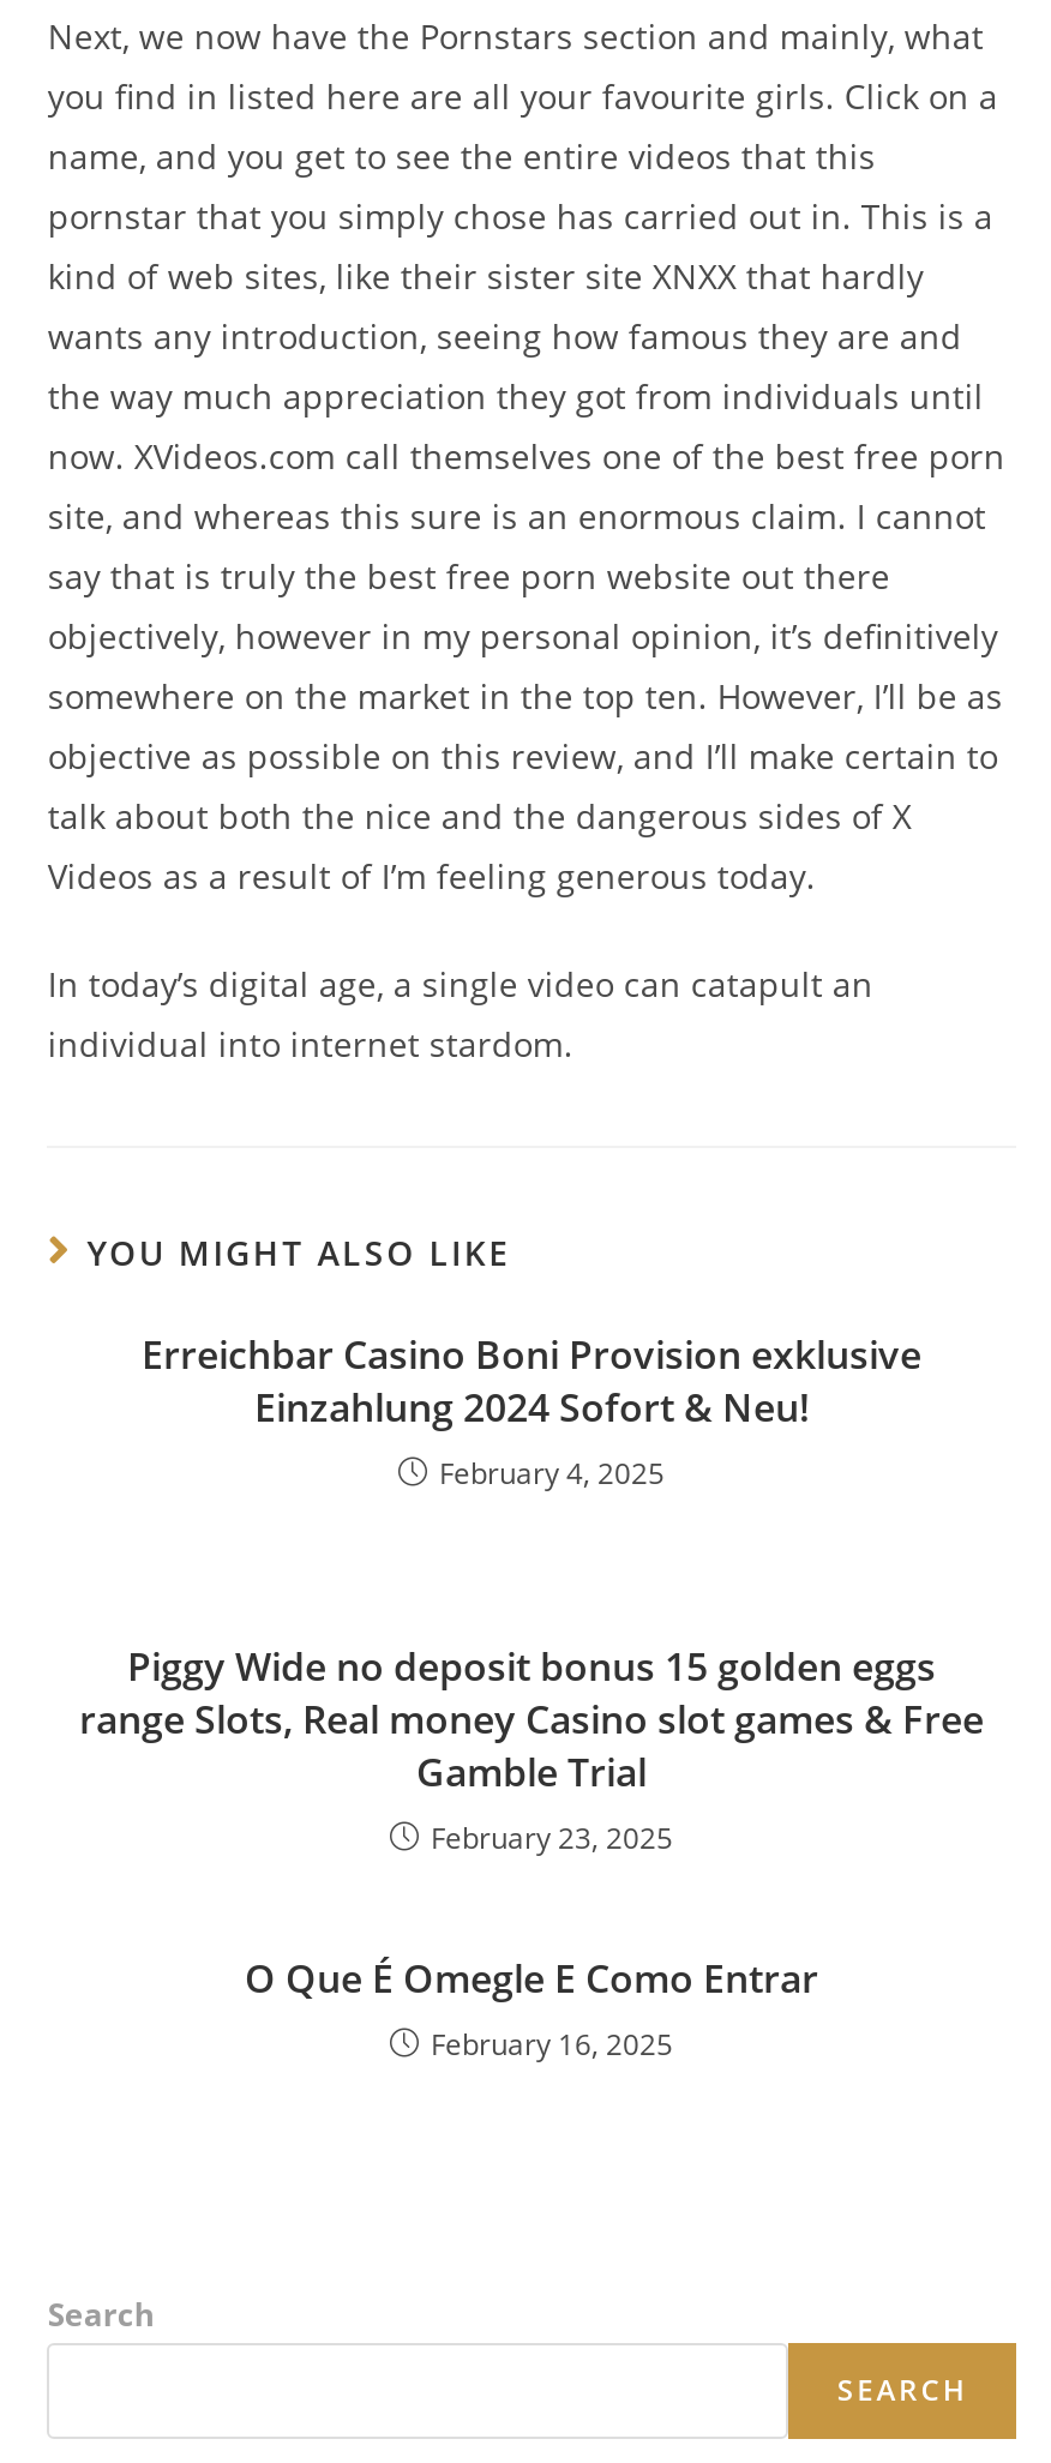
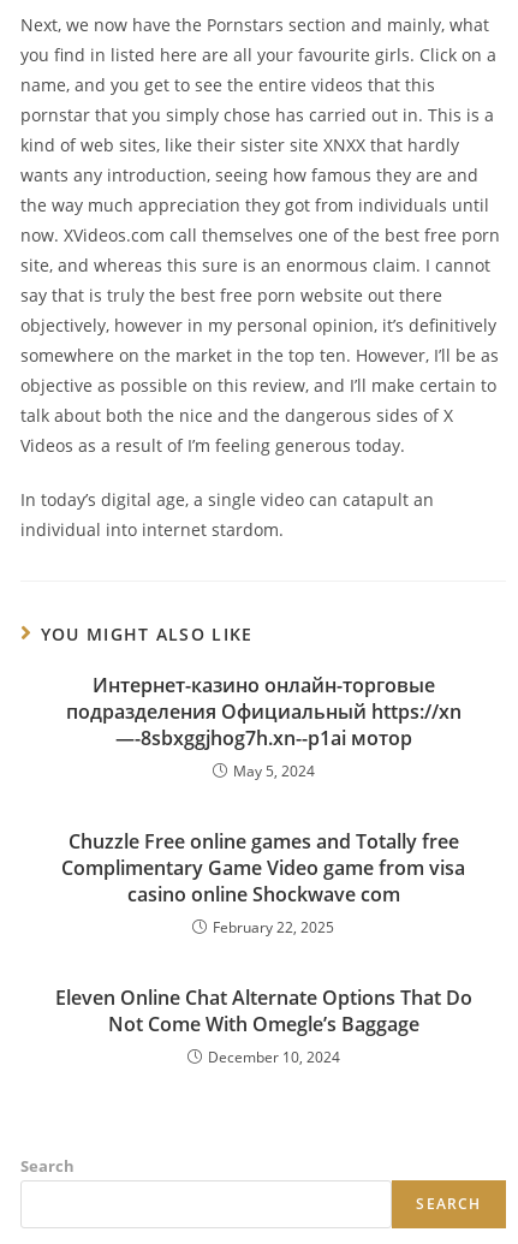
- Erreichbar Casino Boni Provision exklusive
- Einzahlung 2024 Sofort & Neu!
- February 4, 2025
+ Интернет-казино онлайн-торговые
+ подразделения Официальный https://xn
+ —-8sbxggjhog7h.xn--p1ai мотор
+ May 5, 2024

- Piggy Wide no deposit bonus 15 golden eggs
- range Slots, Real money Casino slot games & Free
- Gamble Trial
- February 23, 2025
+ Chuzzle Free online games and Totally free
+ Complimentary Game Video game from visa
+ casino online Shockwave com
+ February 22, 2025

- O Que É Omegle E Como Entrar
- February 16, 2025
+ Eleven Online Chat Alternate Options That Do
+ Not Come With Omegle’s Baggage
+ December 10, 2024
